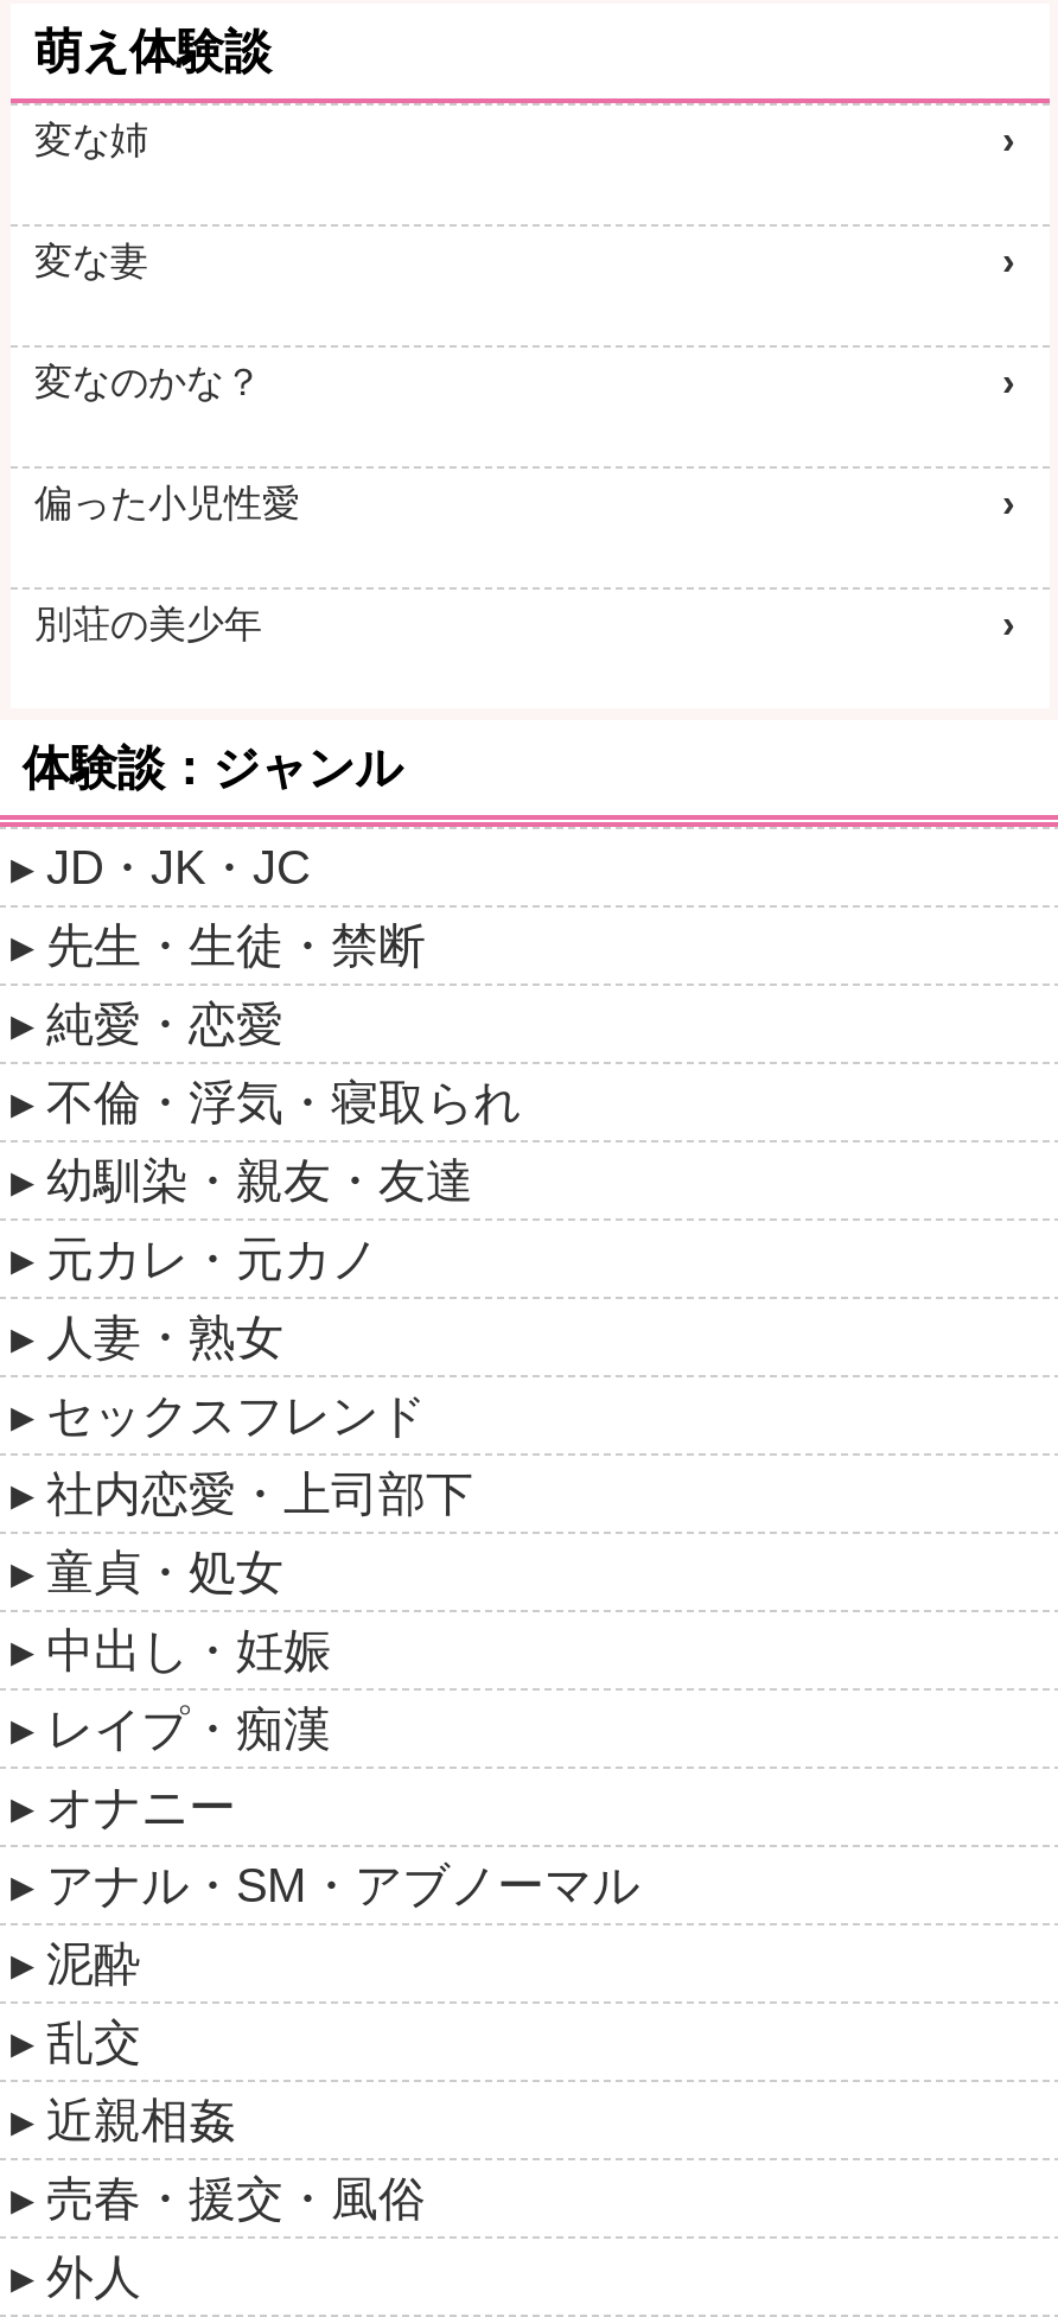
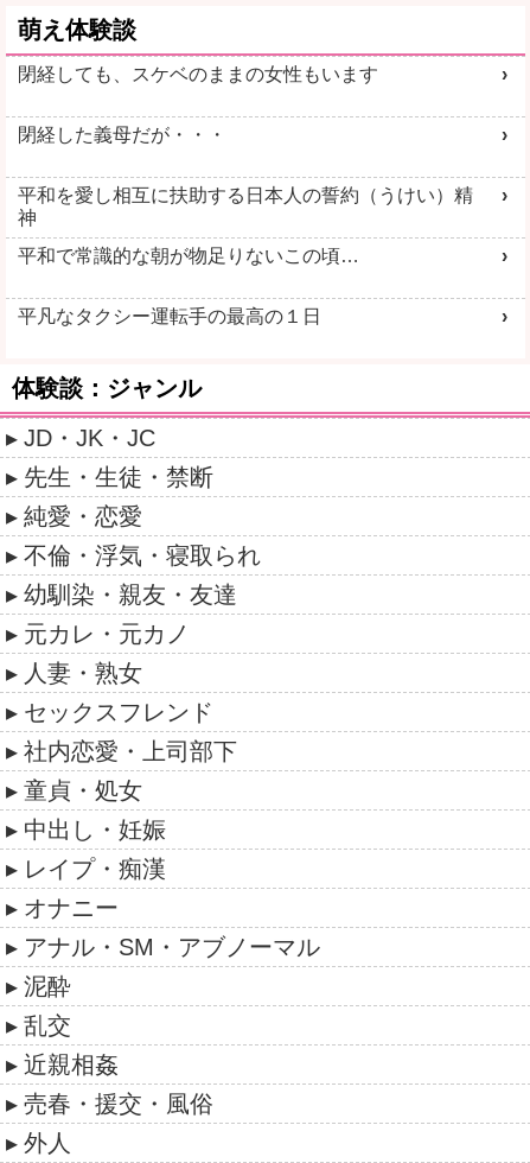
- 変な姉
+ 閉経しても、スケベのままの女性もいます

- 変な妻
+ 閉経した義母だが・・・

- 変なのかな？
+ 平和を愛し相互に扶助する日本人の誓約（うけい）精
+ 神

- 偏った小児性愛
+ 平和で常識的な朝が物足りないこの頃…

- 別荘の美少年
+ 平凡なタクシー運転手の最高の１日
